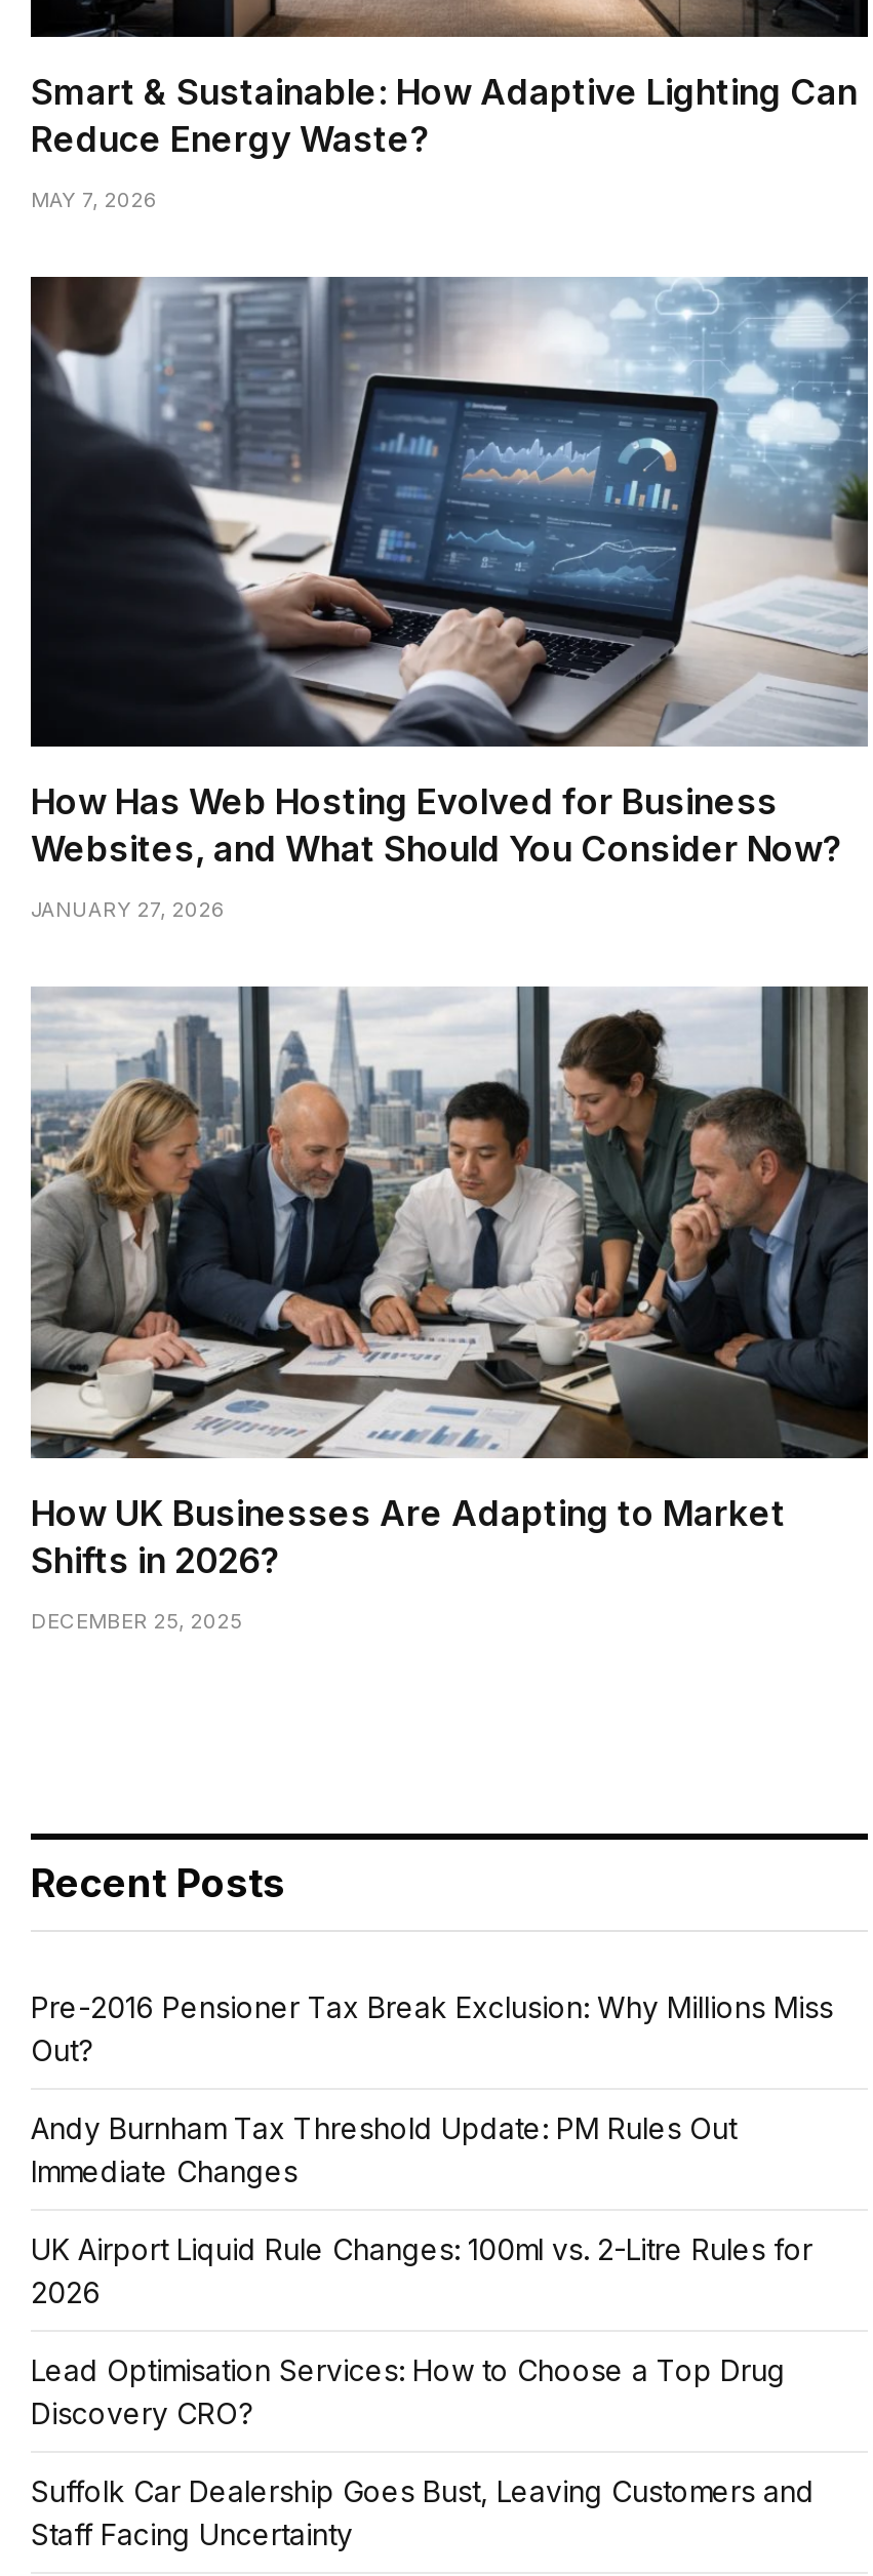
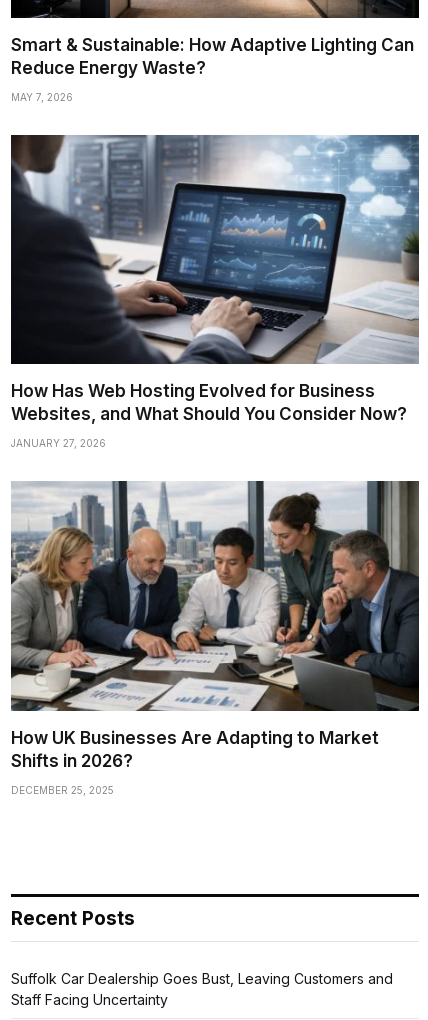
- Pre-2016 Pensioner Tax Break Exclusion: Why Millions Miss
- Out?
- Andy Burnham Tax Threshold Update: PM Rules Out
- Immediate Changes
- UK Airport Liquid Rule Changes: 100ml vs. 2-Litre Rules for
- 2026
- Lead Optimisation Services: How to Choose a Top Drug
- Discovery CRO?
